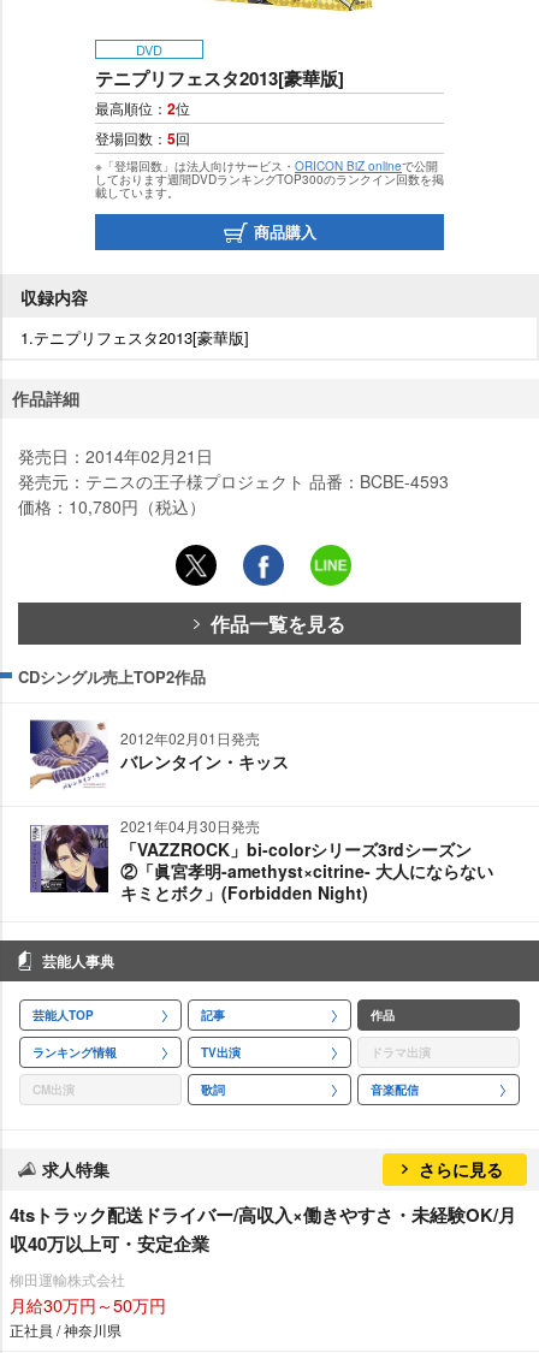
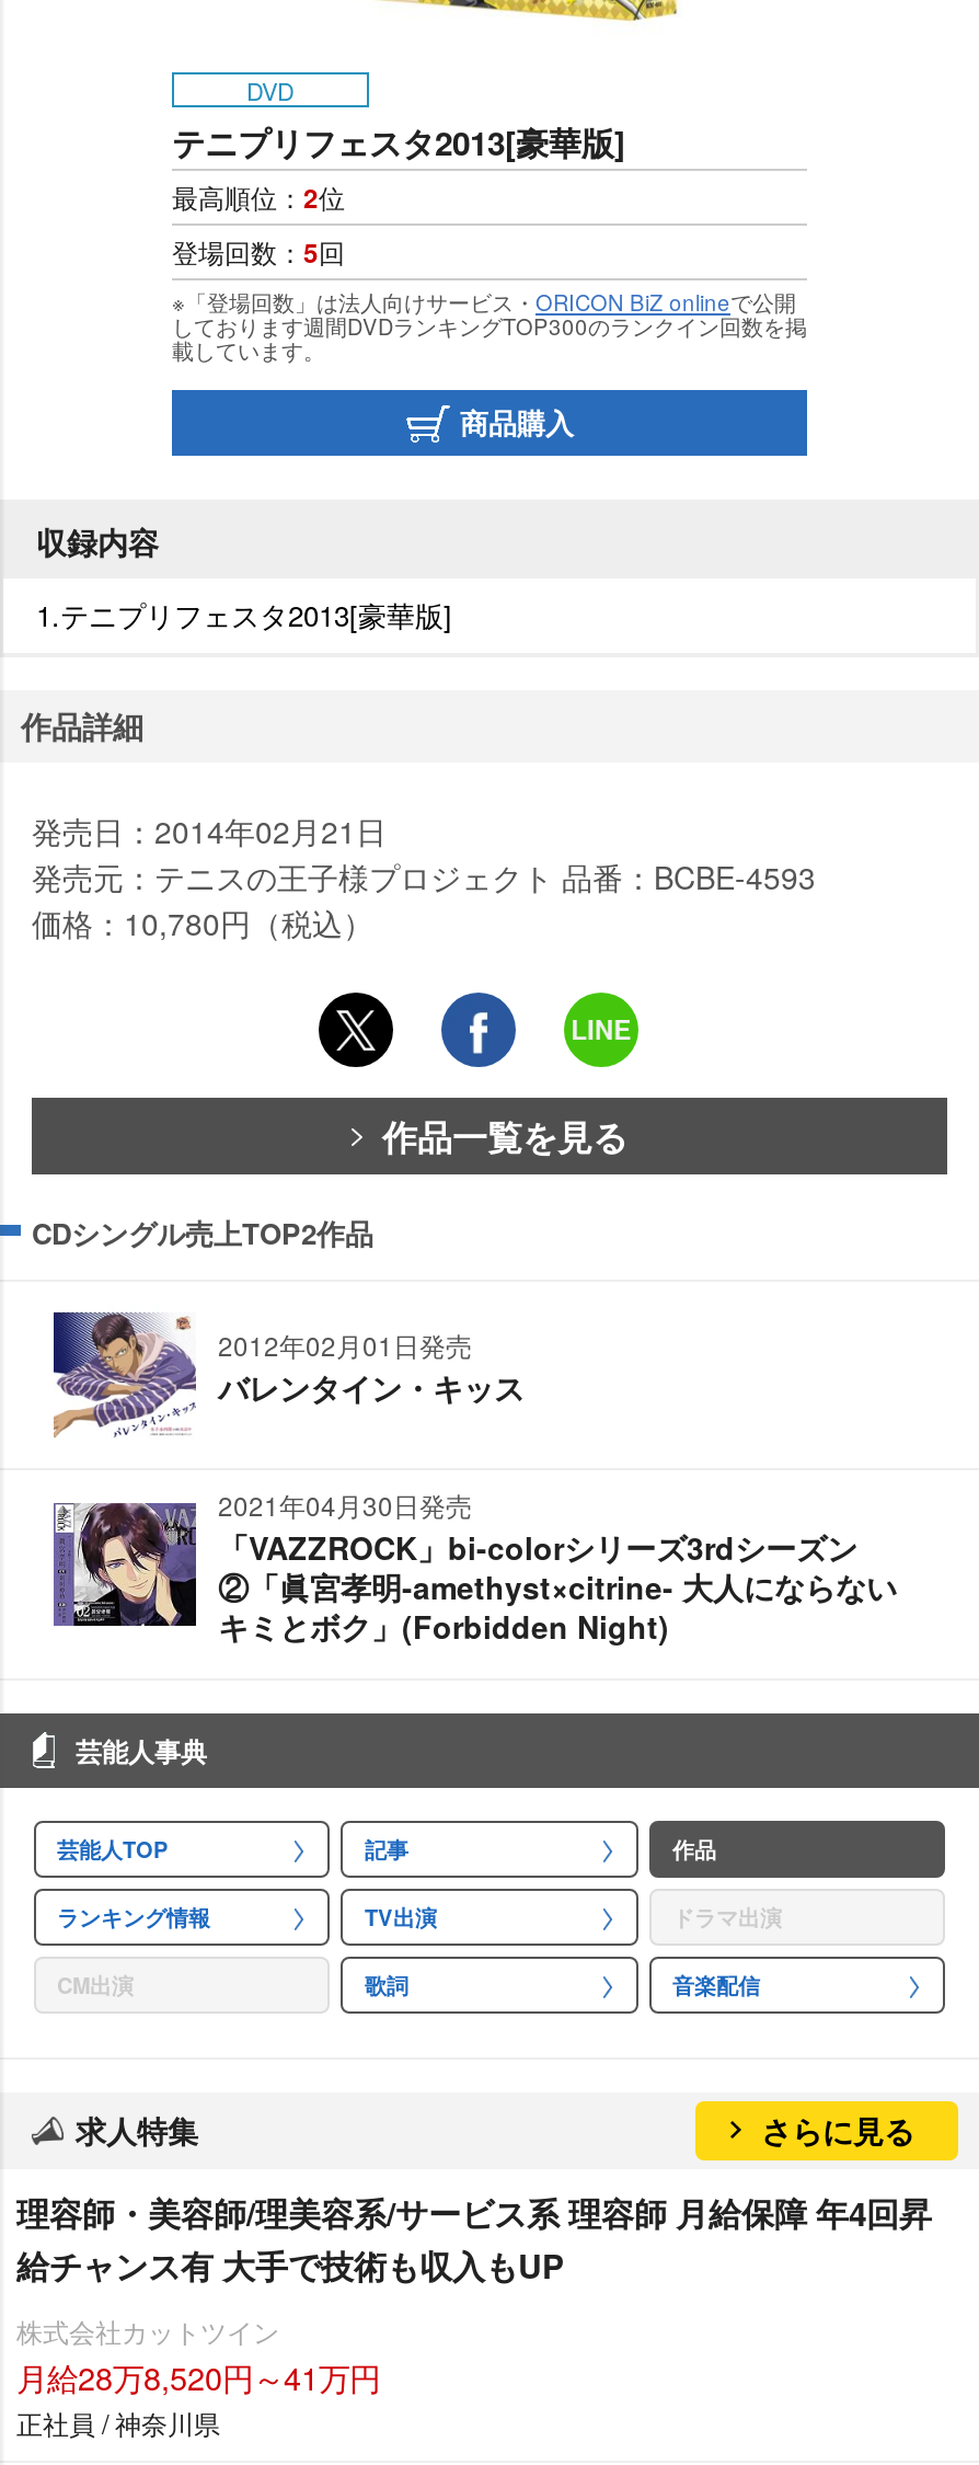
- 4tsトラック配送ドライバー/高収入×働きやすさ・未経験OK/月
- 収40万以上可・安定企業
+ 理容師・美容師/理美容系/サービス系 理容師 月給保障 年4回昇
+ 給チャンス有 大手で技術も収入もUP

- 柳田運輸株式会社
- 月給30万円～50万円
+ 株式会社カットツイン
+ 月給28万8,520円～41万円
